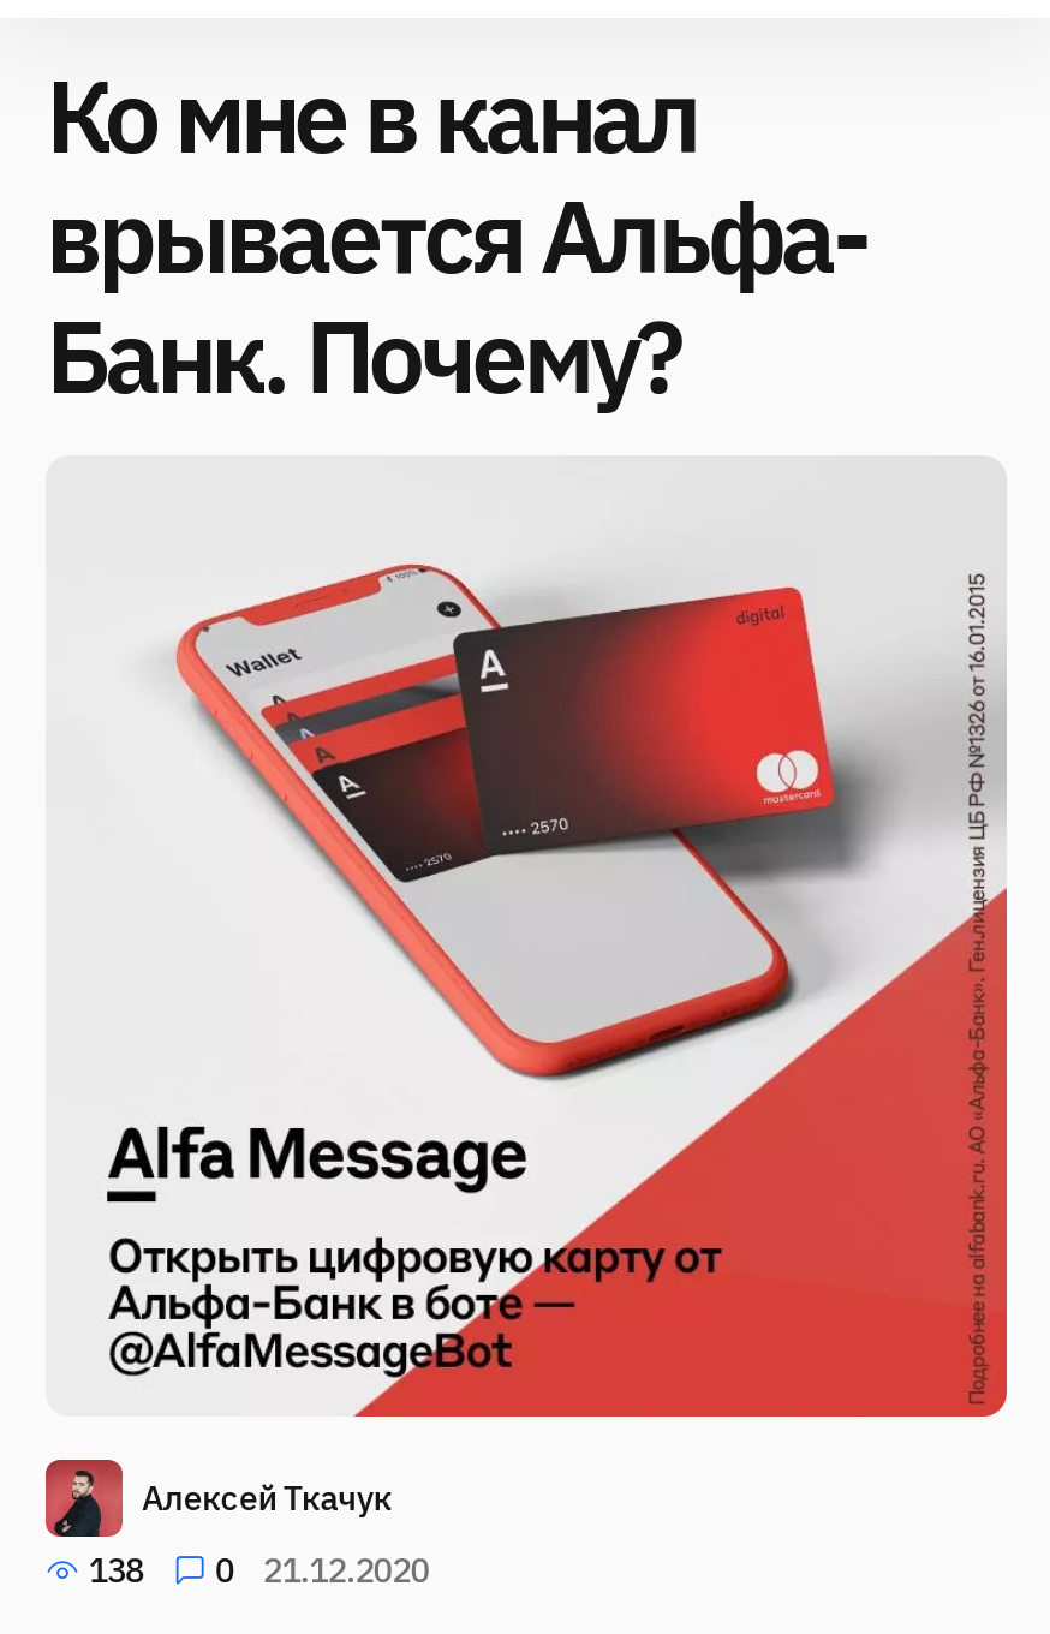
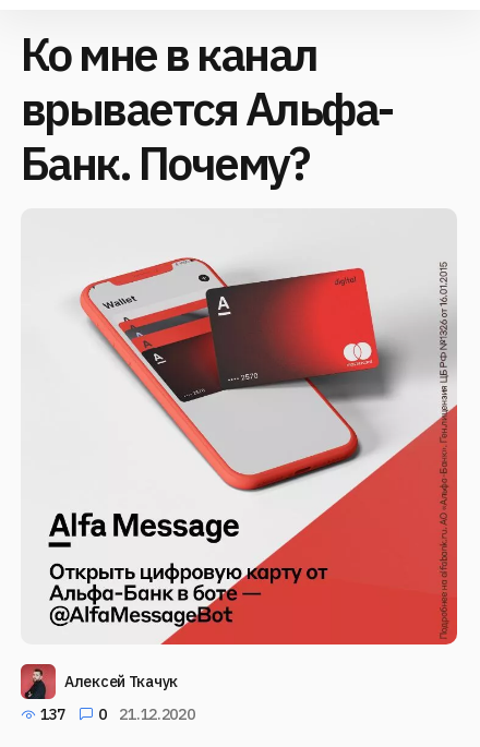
- 138 0 21.12.2020
+ 137 0 21.12.2020
